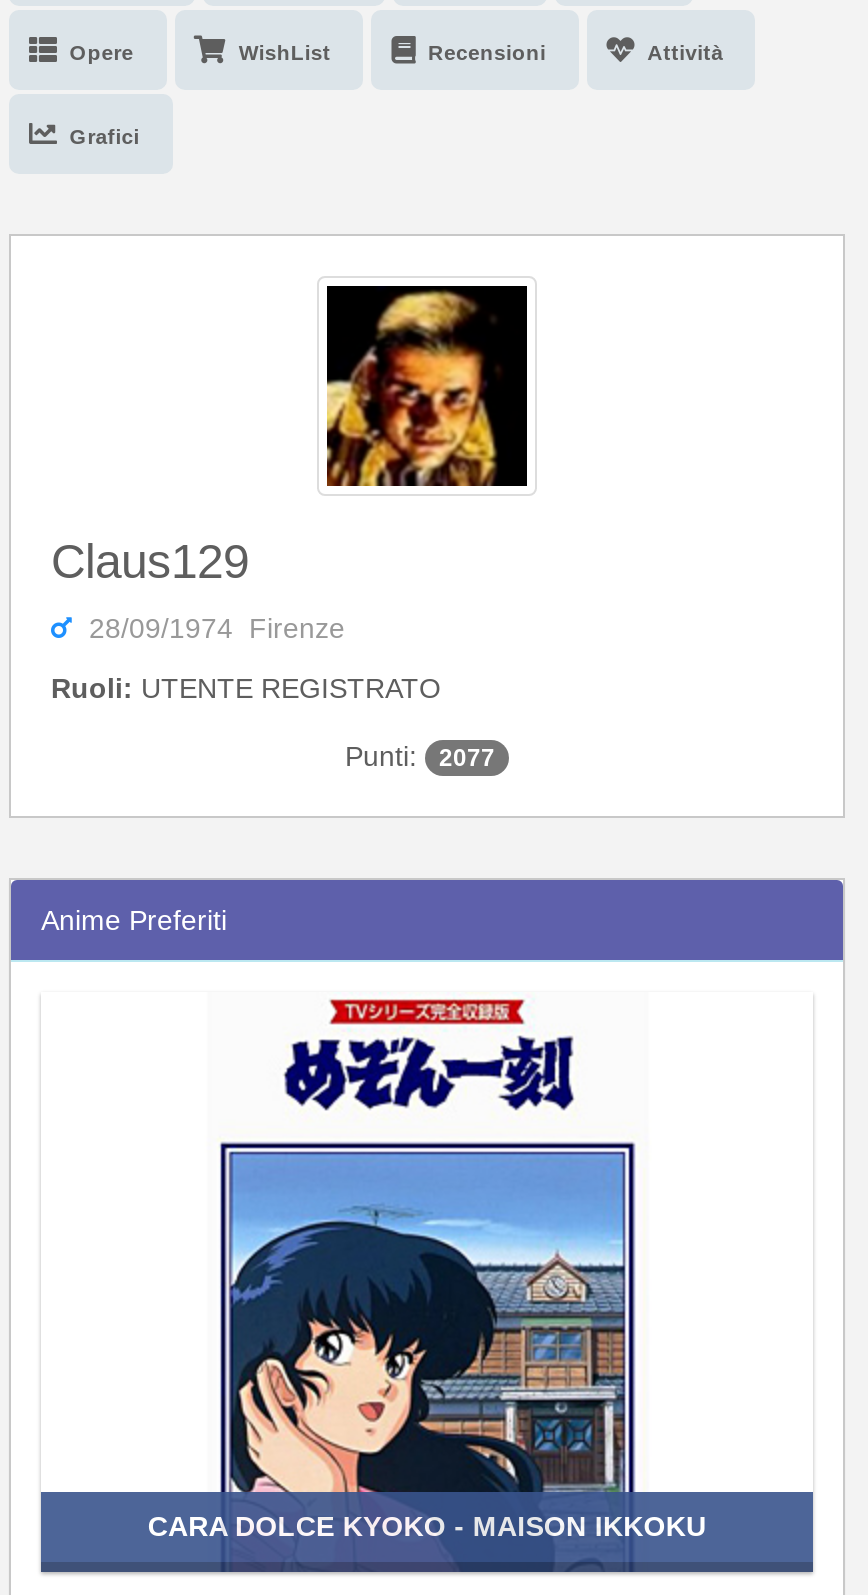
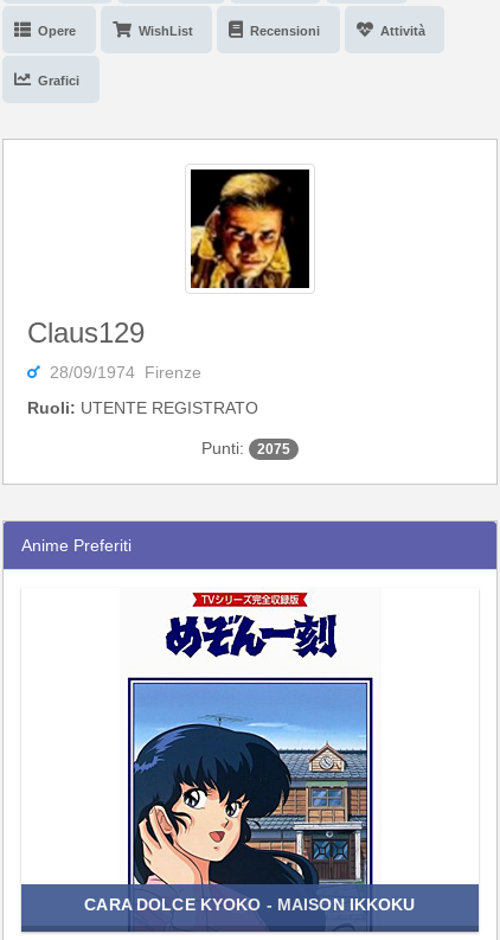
- Punti: 2077
+ Punti: 2075
